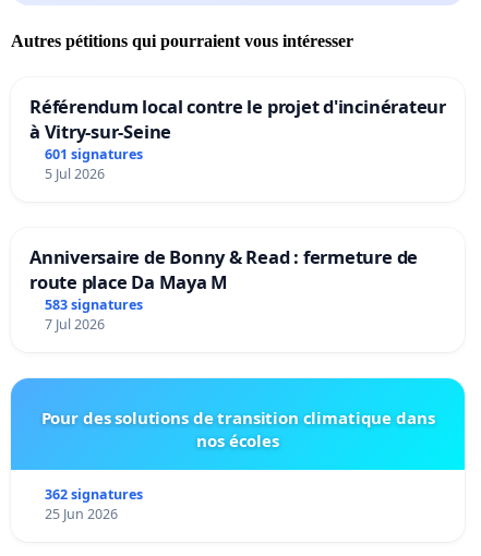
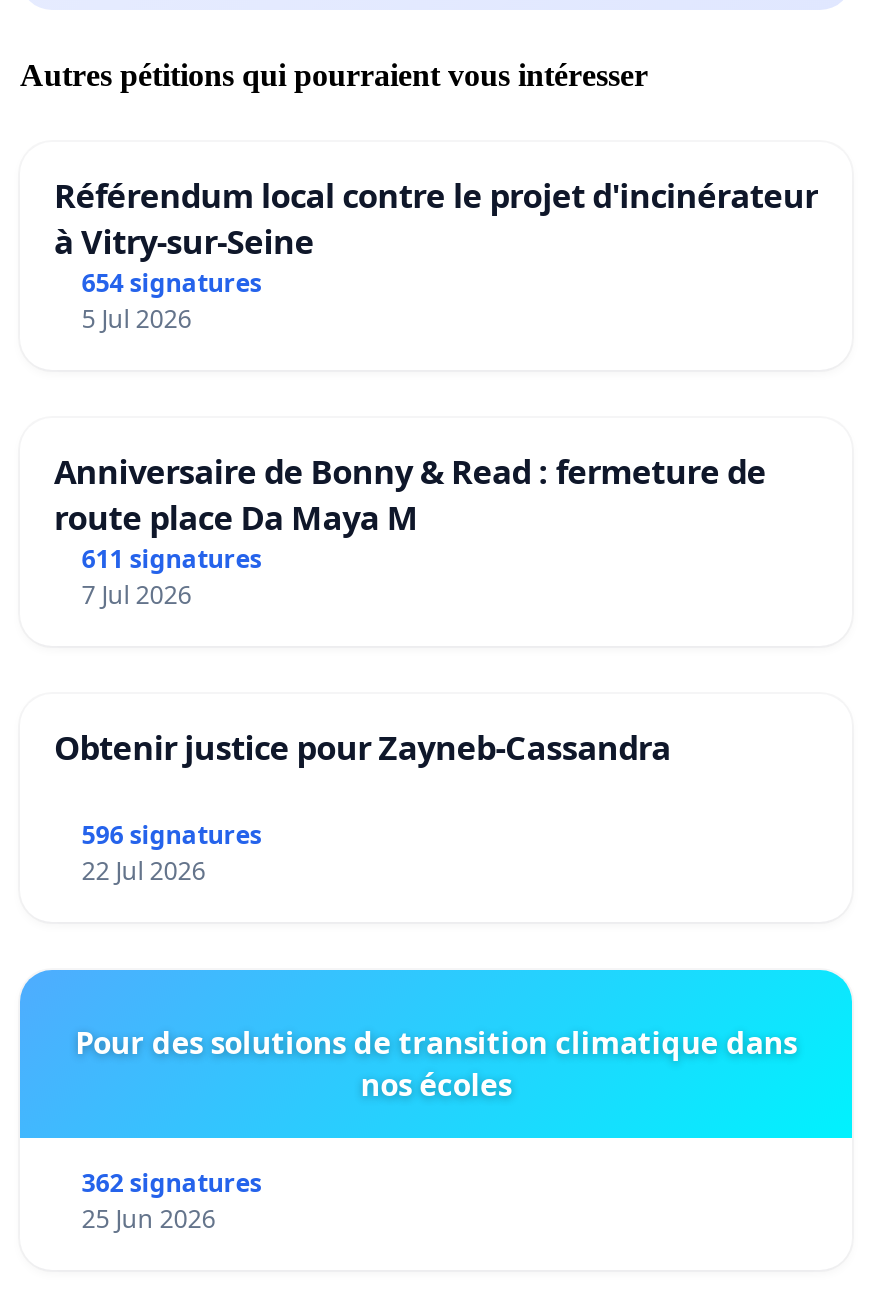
- 601 signatures
+ 654 signatures

- 583 signatures
+ 611 signatures

+ Obtenir justice pour Zayneb-Cassandra
+ 596 signatures
+ 22 Jul 2026
